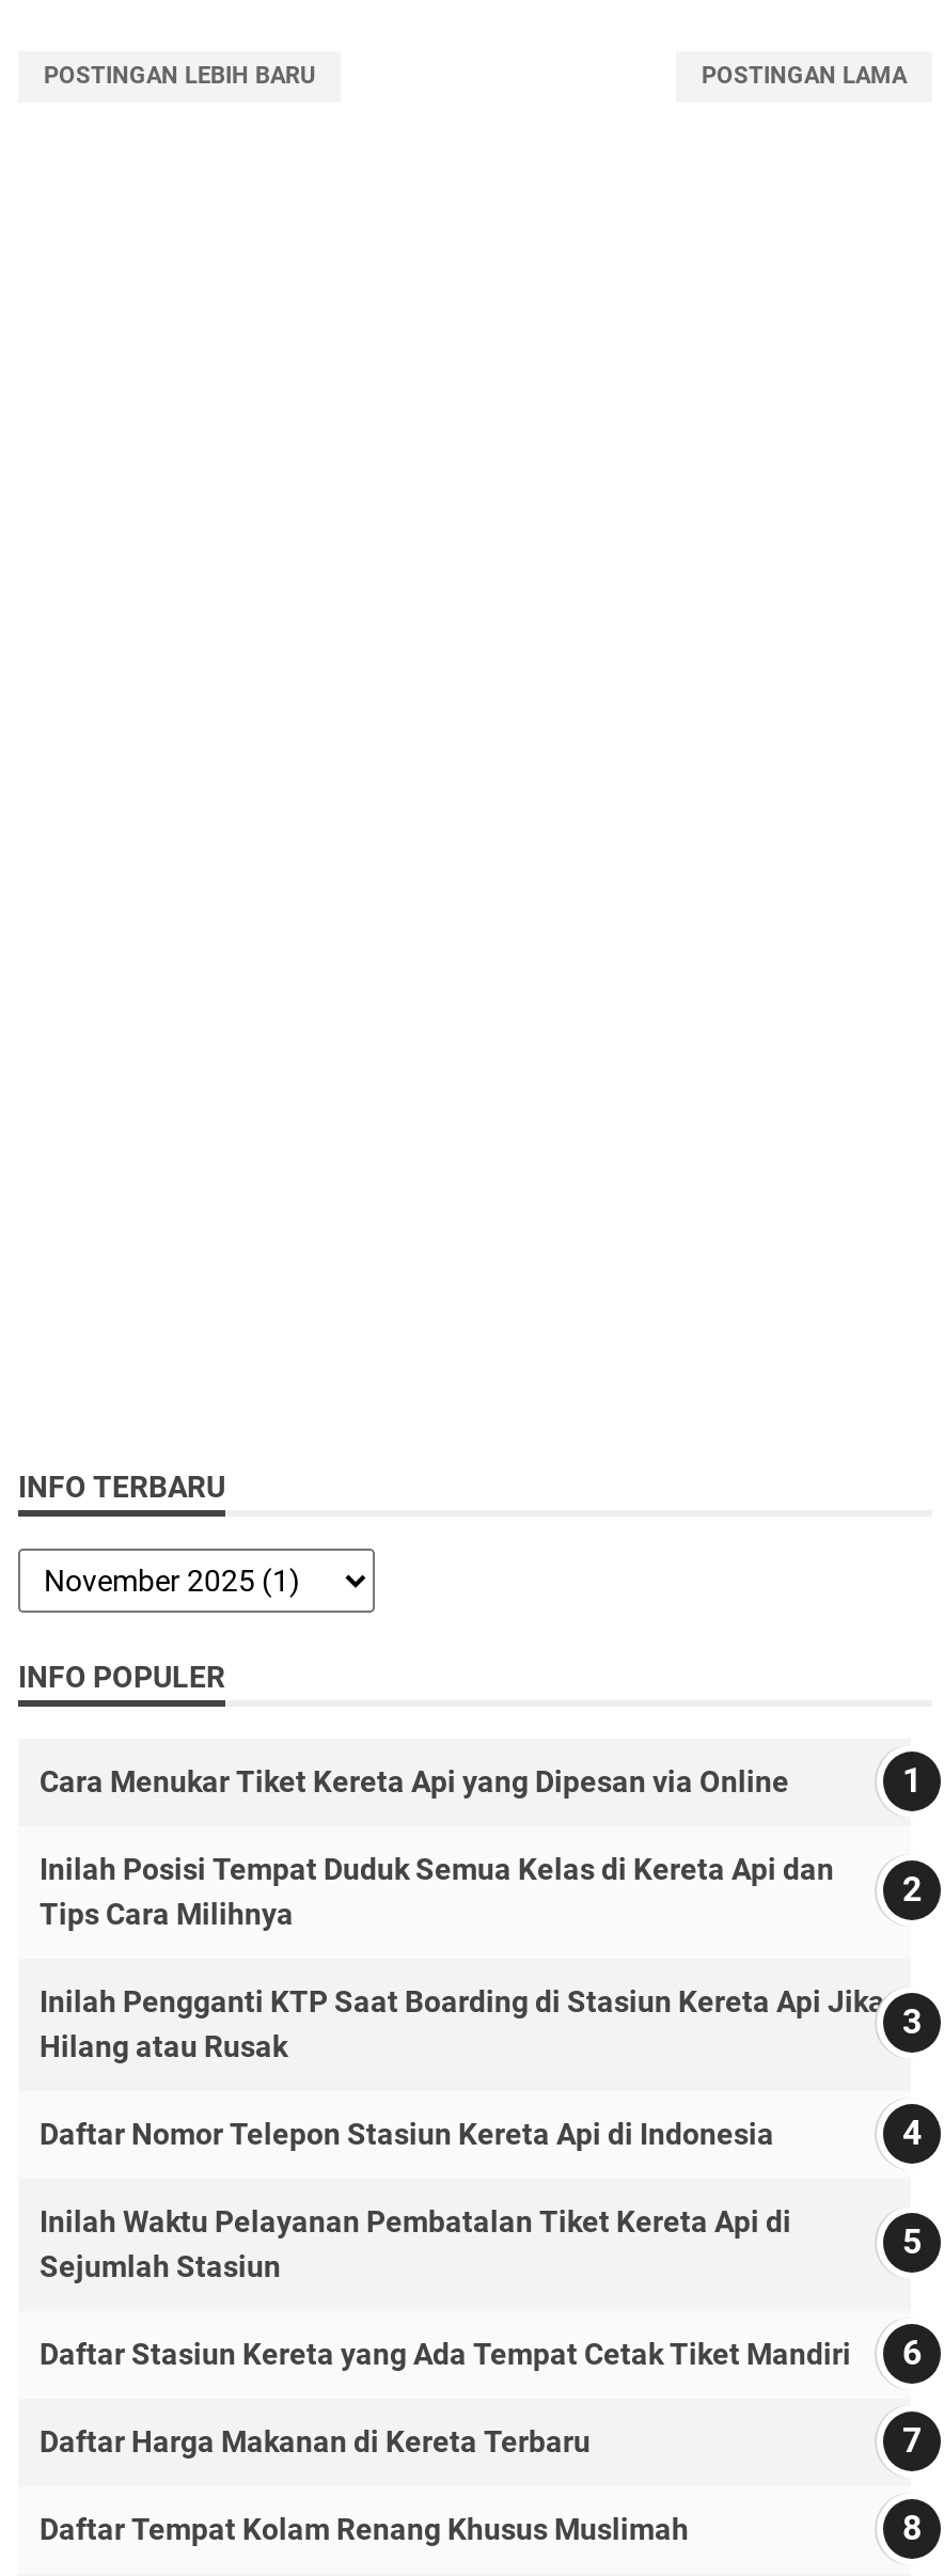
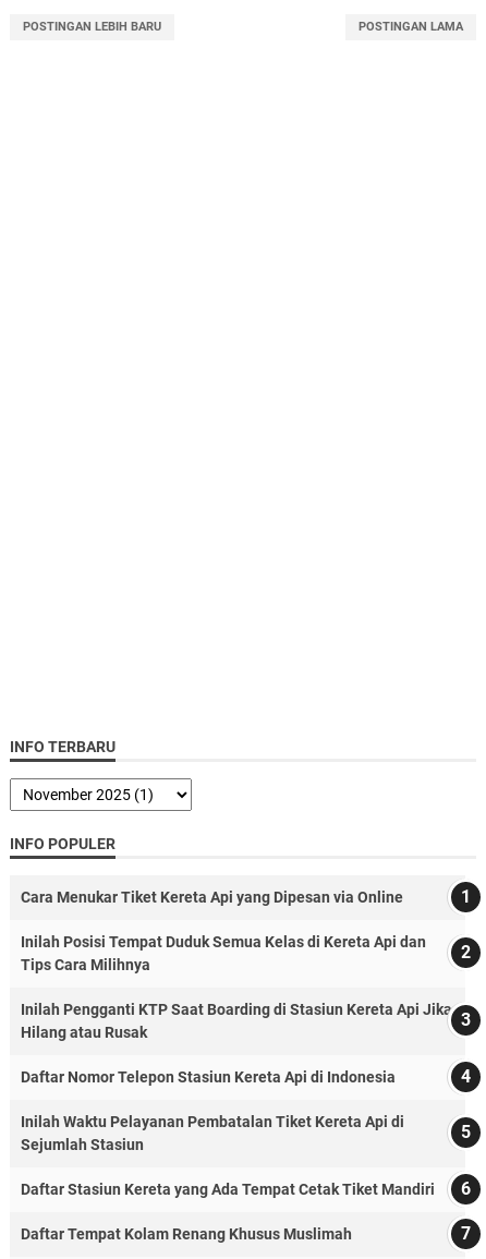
- Daftar Harga Makanan di Kereta Terbaru
